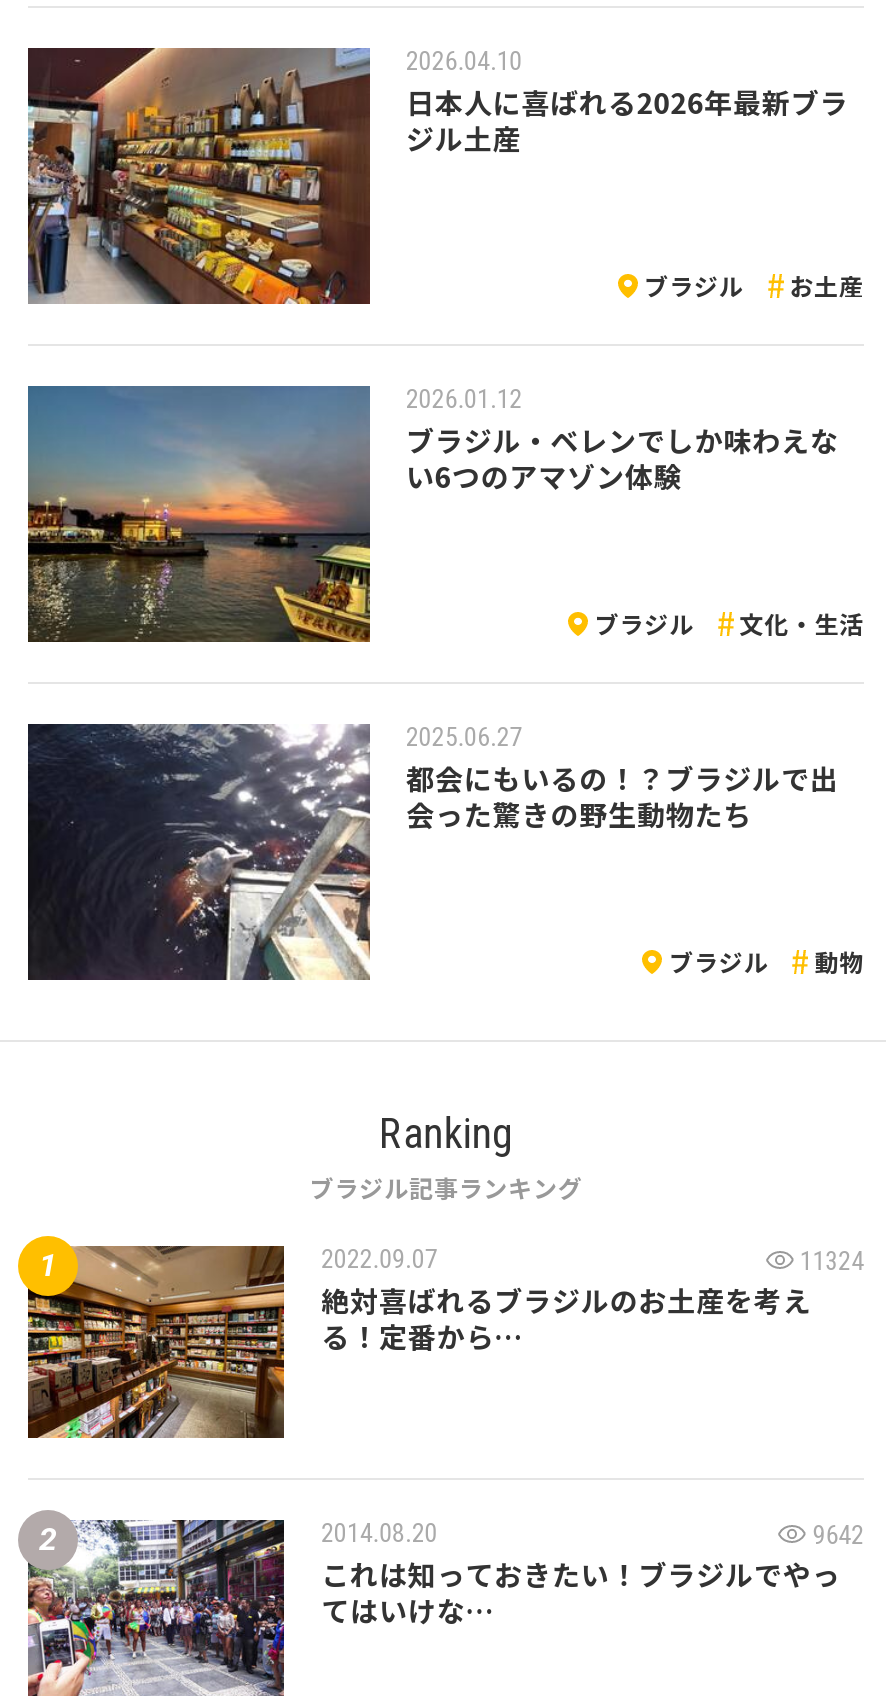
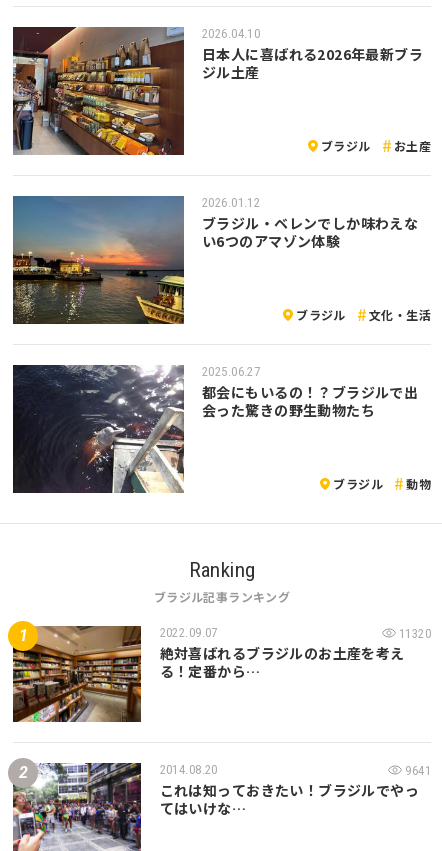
- 11324
+ 11320

- 9642
+ 9641
